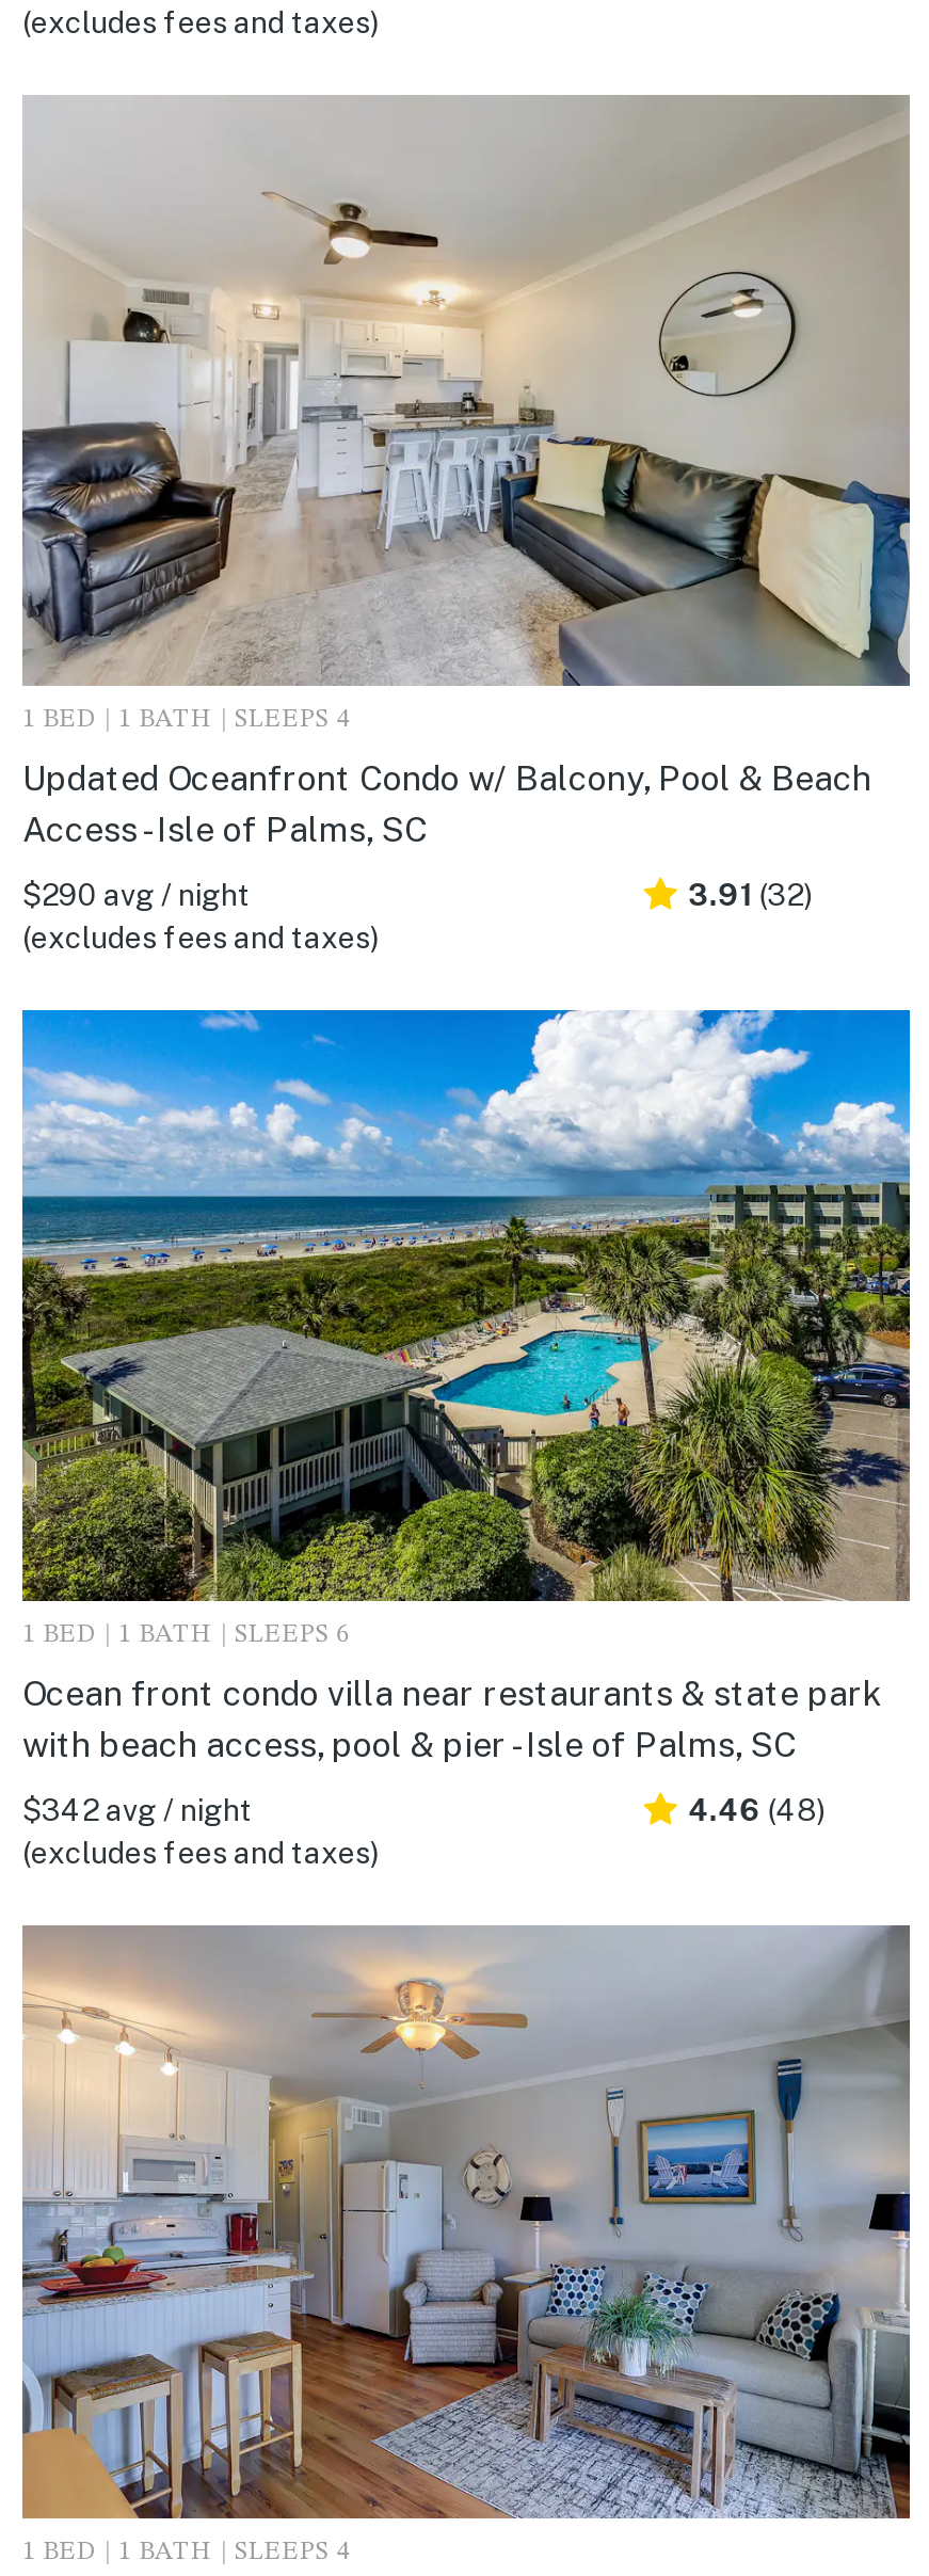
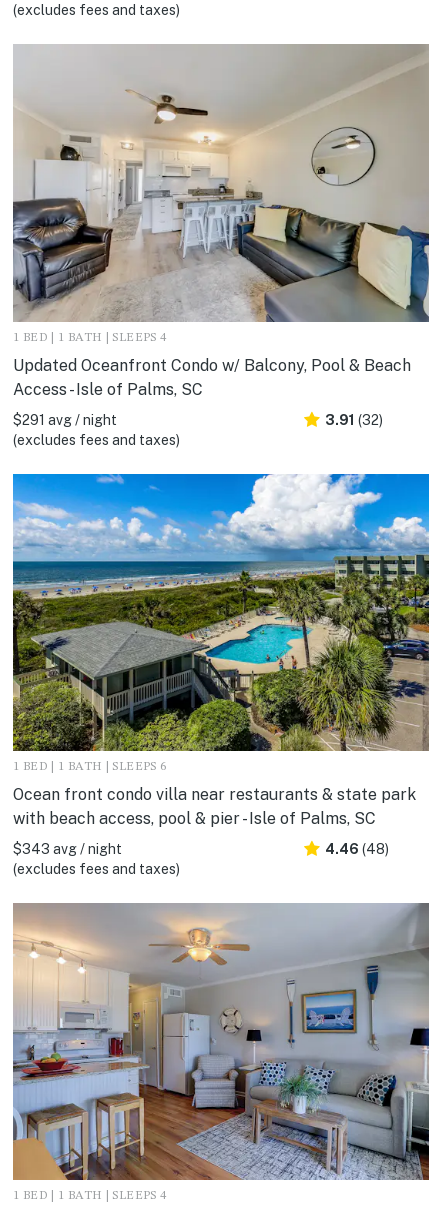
- $290 avg / night
+ $291 avg / night

- $342 avg / night
+ $343 avg / night
